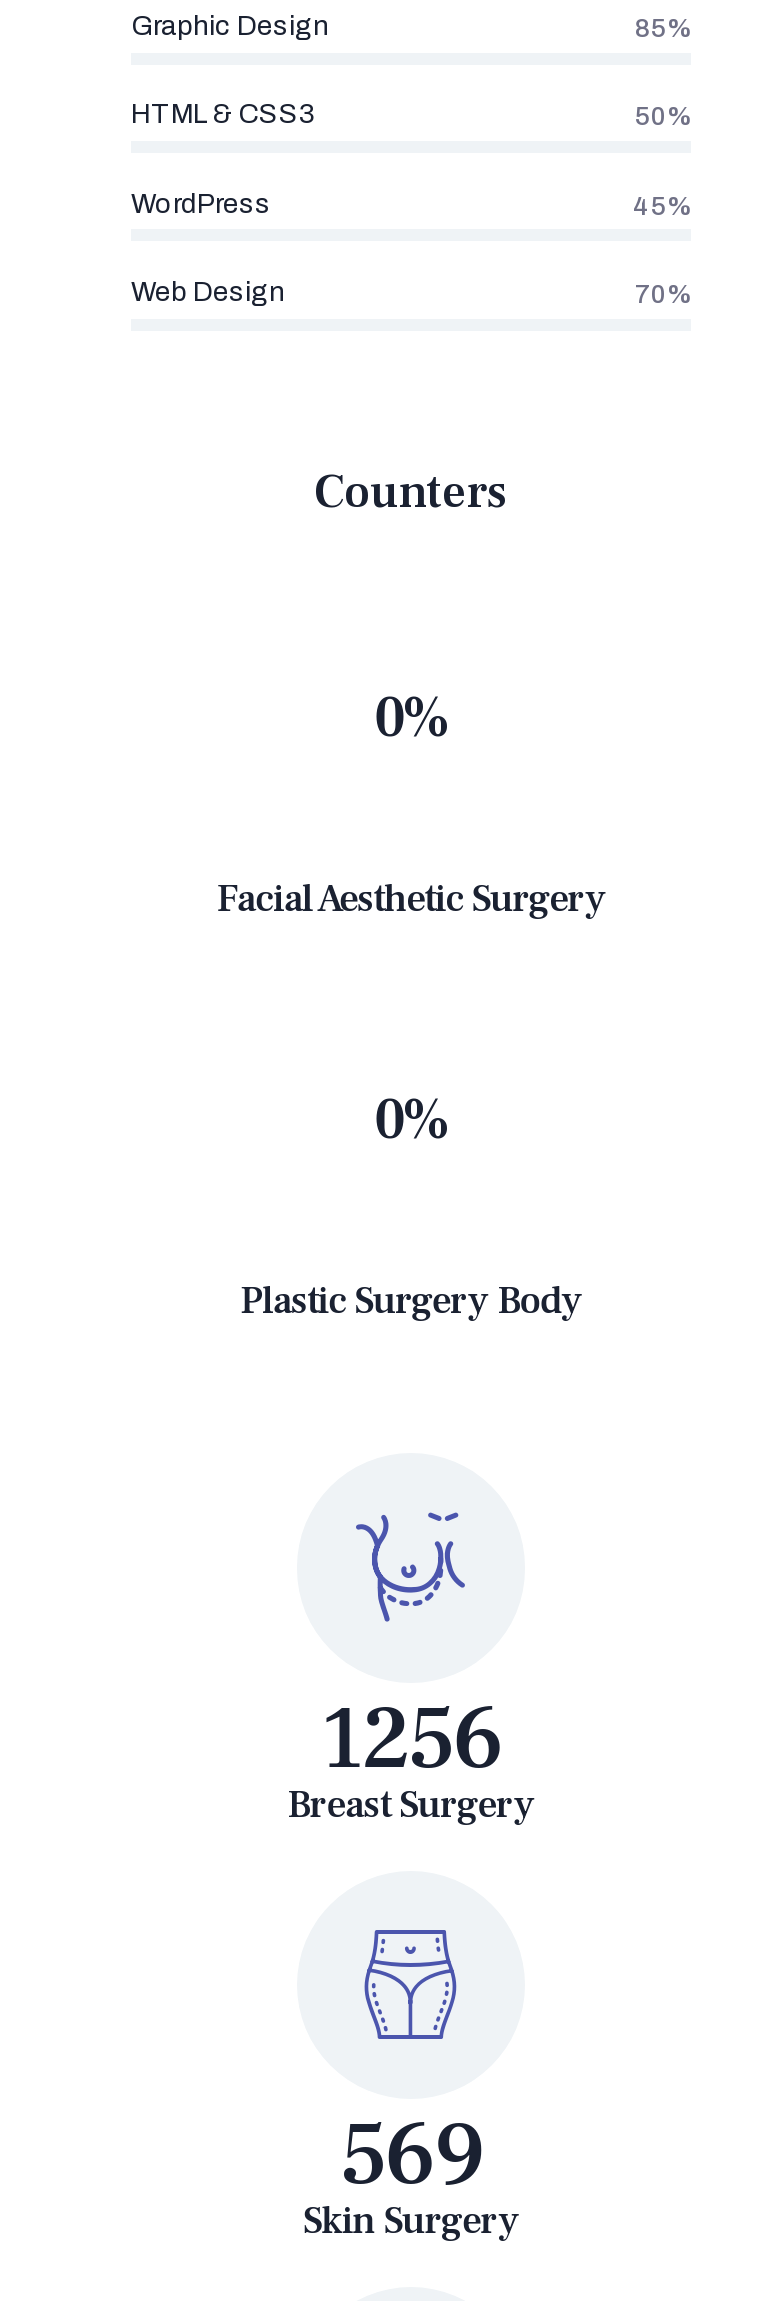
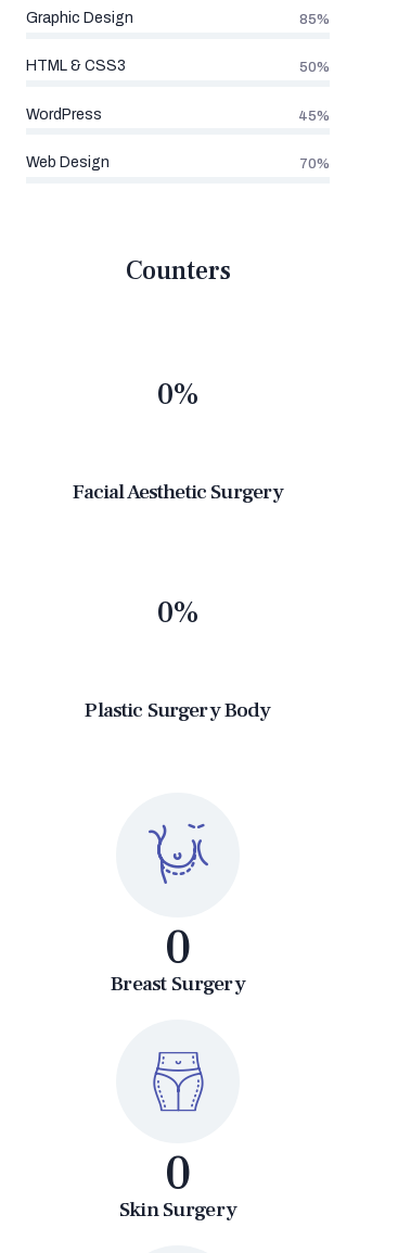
- 1256
+ 0

- 569
+ 0
